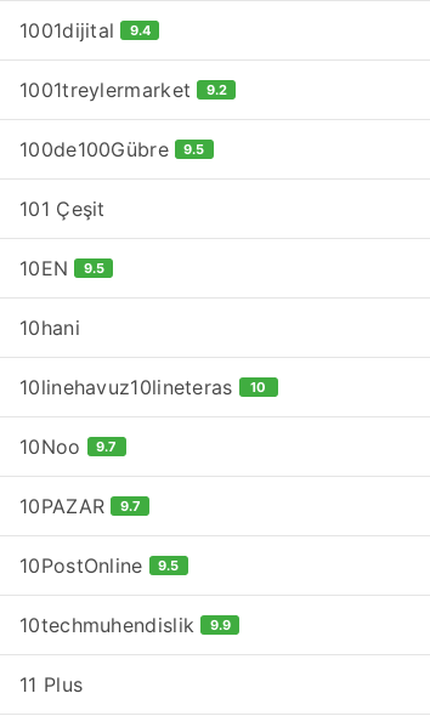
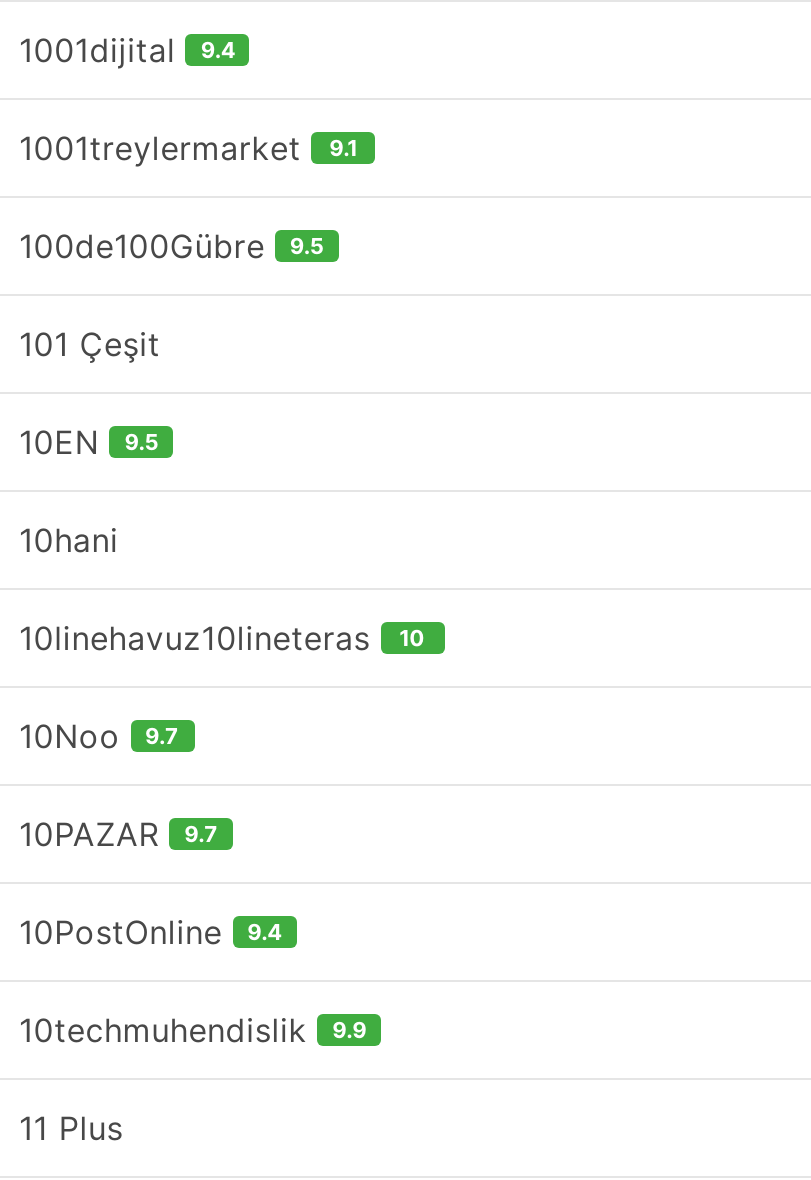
- 1001treylermarket 9.2
+ 1001treylermarket 9.1

- 10PostOnline 9.5
+ 10PostOnline 9.4
